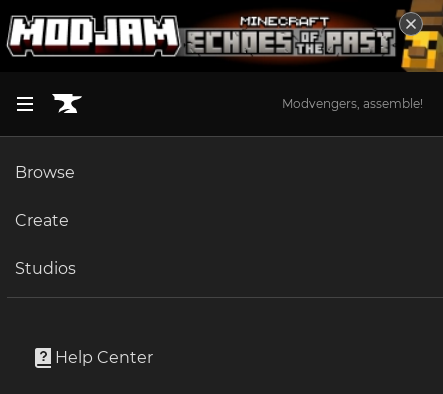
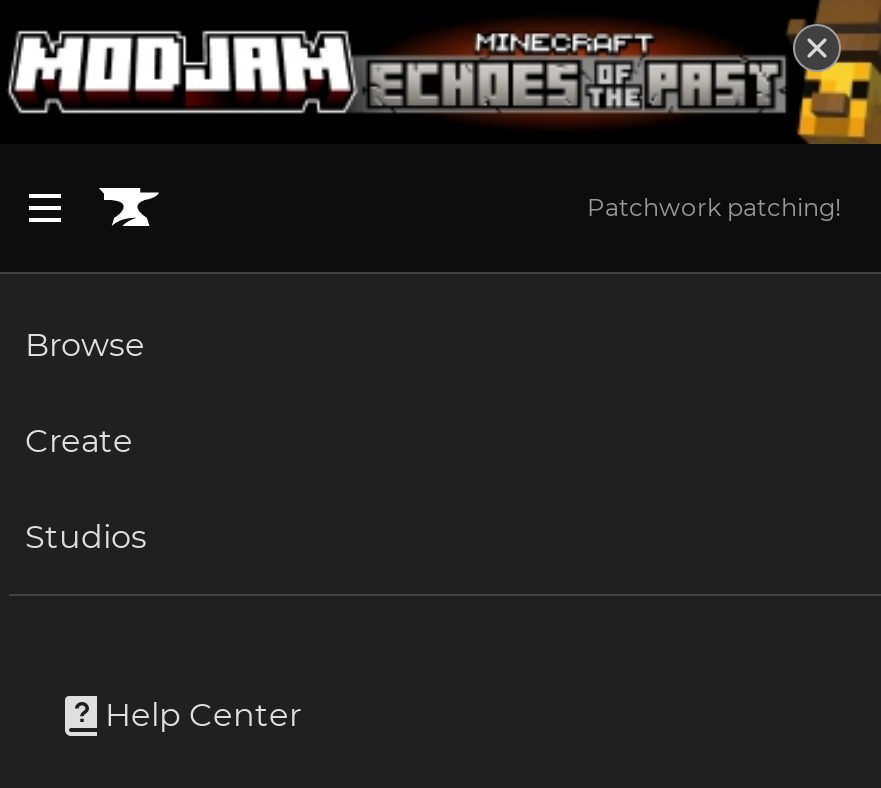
- Modvengers, assemble!
+ Patchwork patching!
